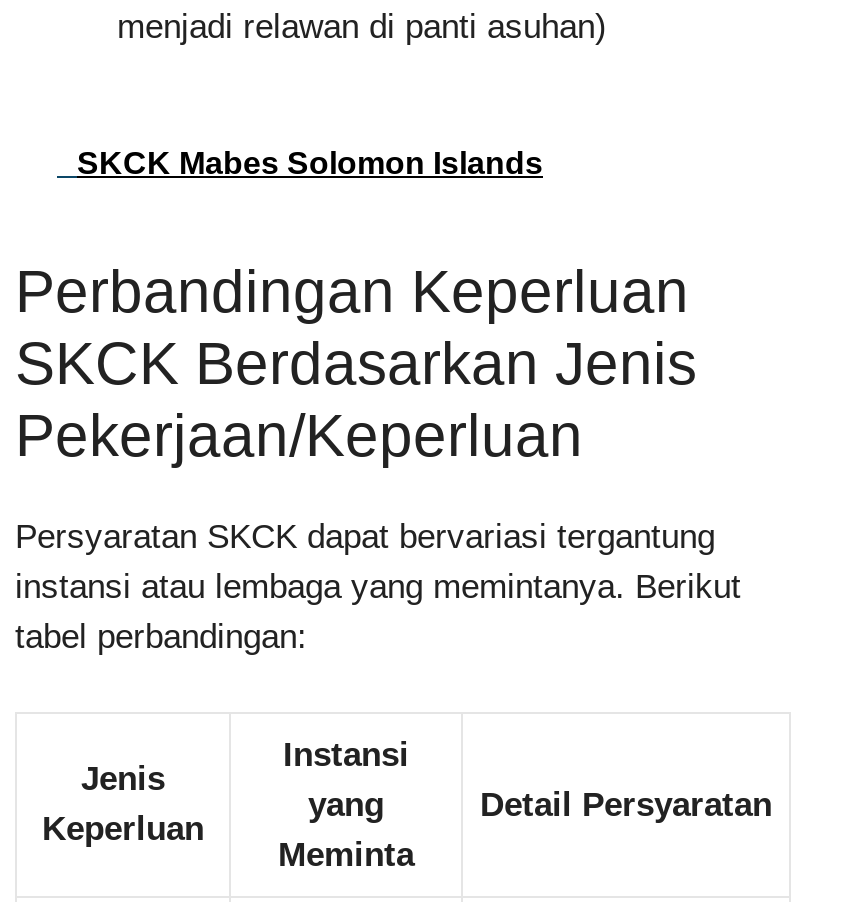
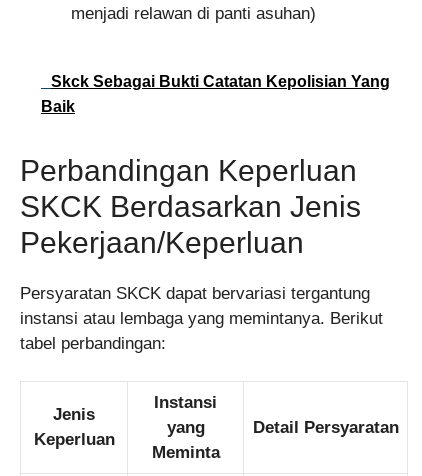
- SKCK Mabes Solomon Islands
+ Skck Sebagai Bukti Catatan Kepolisian Yang
+ Baik
